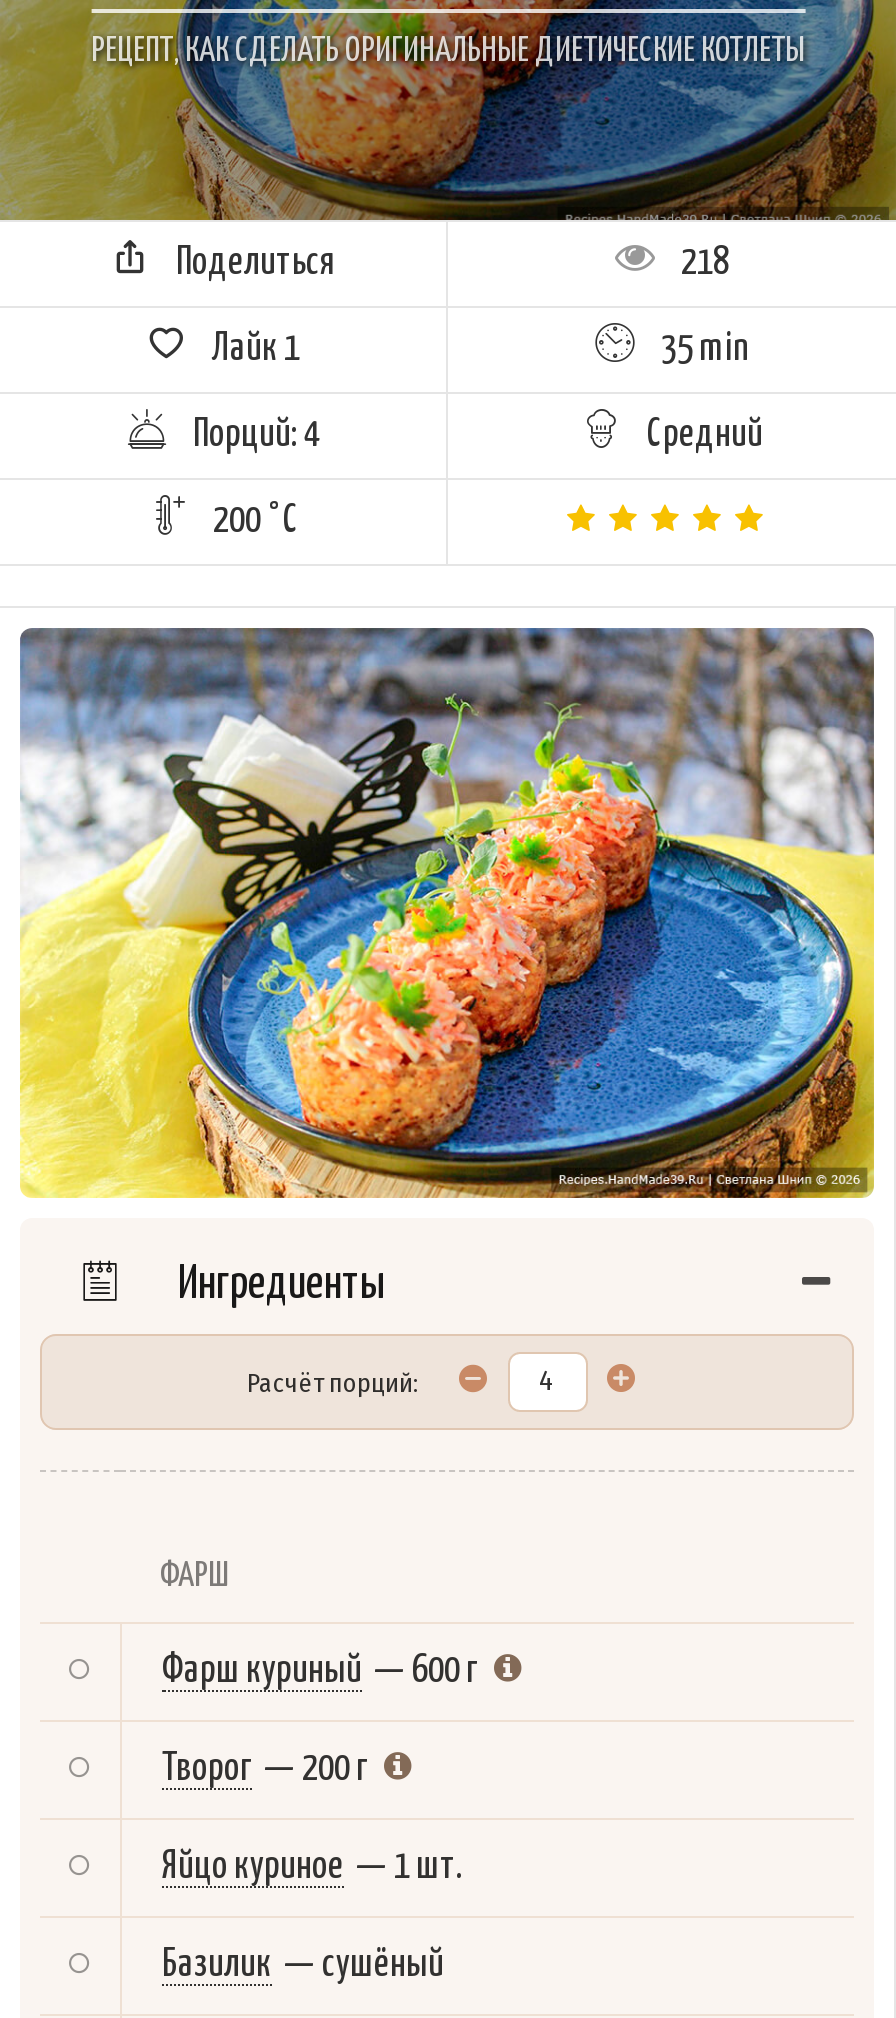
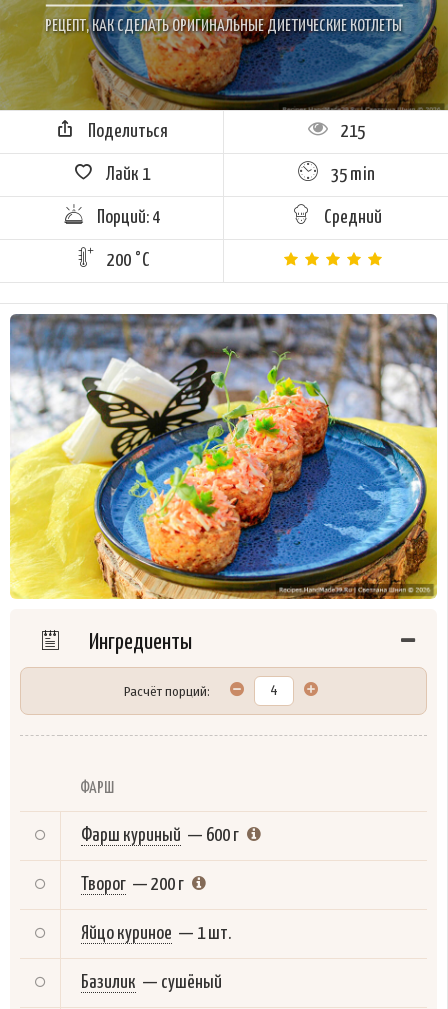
- 218
+ 215
